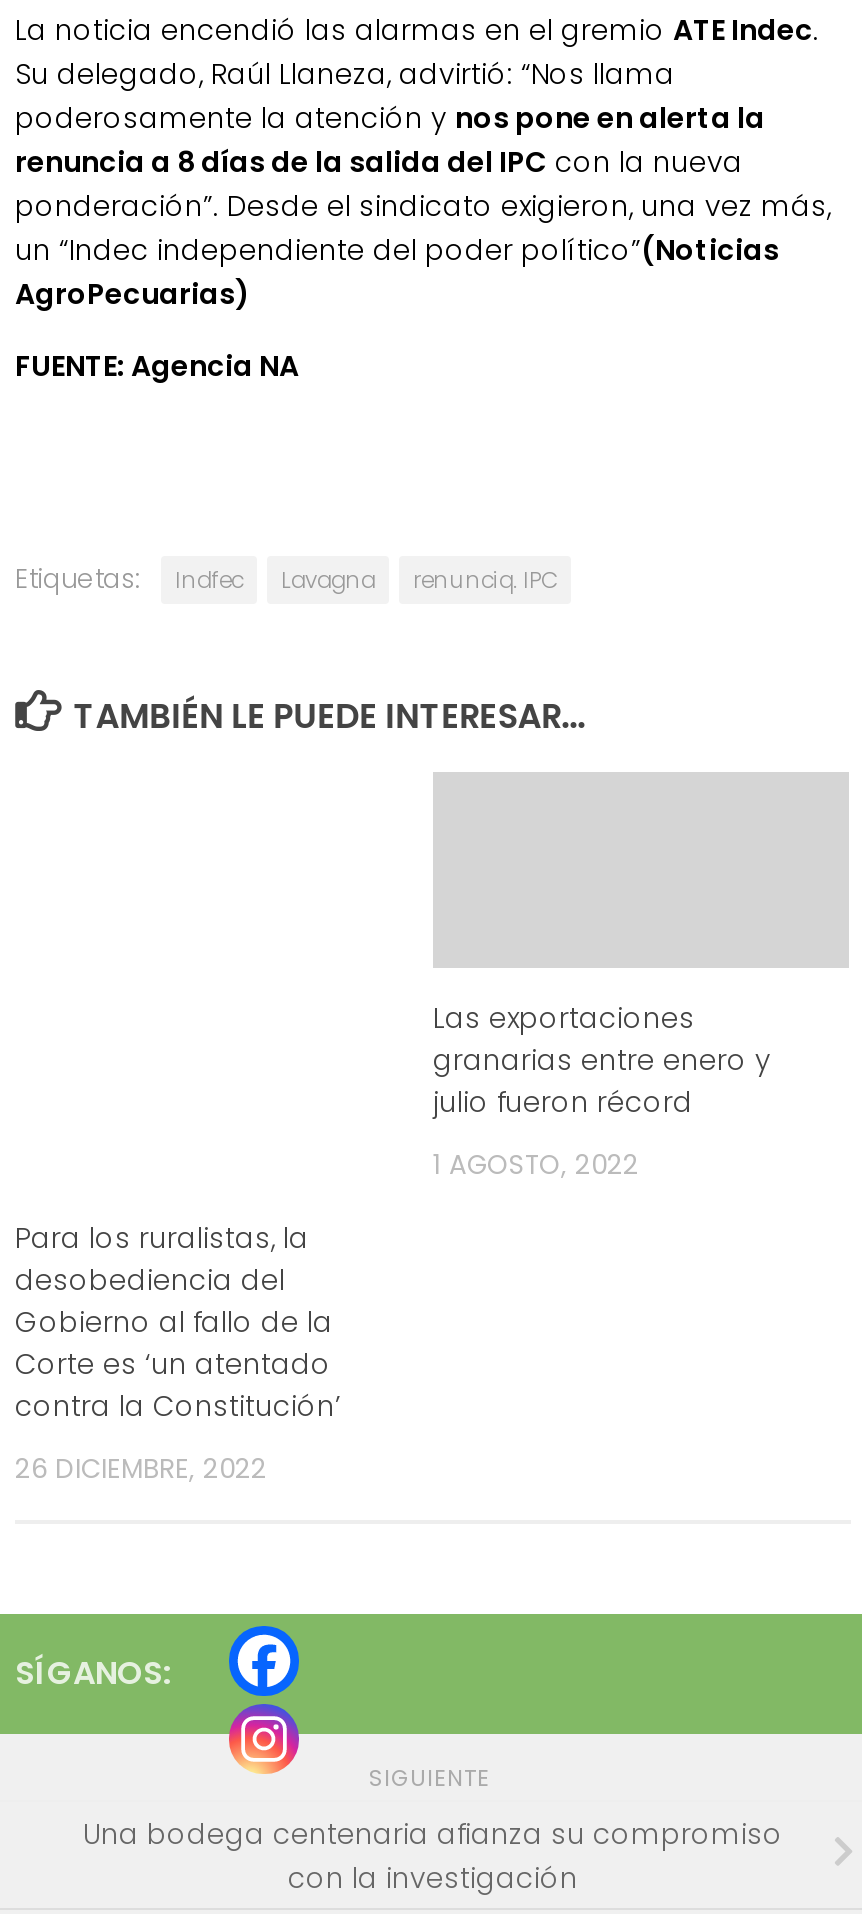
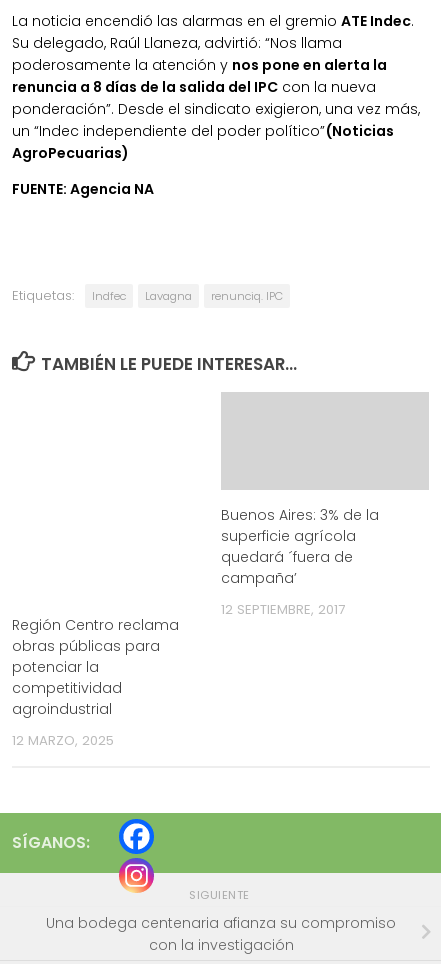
- Las exportaciones
- granarias entre enero y
- julio fueron récord
+ Buenos Aires: 3% de la
+ superficie agrícola
+ quedará ´fuera de
+ campaña’

- 1 AGOSTO, 2022
+ 12 SEPTIEMBRE, 2017

- Para los ruralistas, la
- desobediencia del
- Gobierno al fallo de la
- Corte es ‘un atentado
- contra la Constitución’
+ Región Centro reclama
+ obras públicas para
+ potenciar la
+ competitividad
+ agroindustrial

- 26 DICIEMBRE, 2022
+ 12 MARZO, 2025
